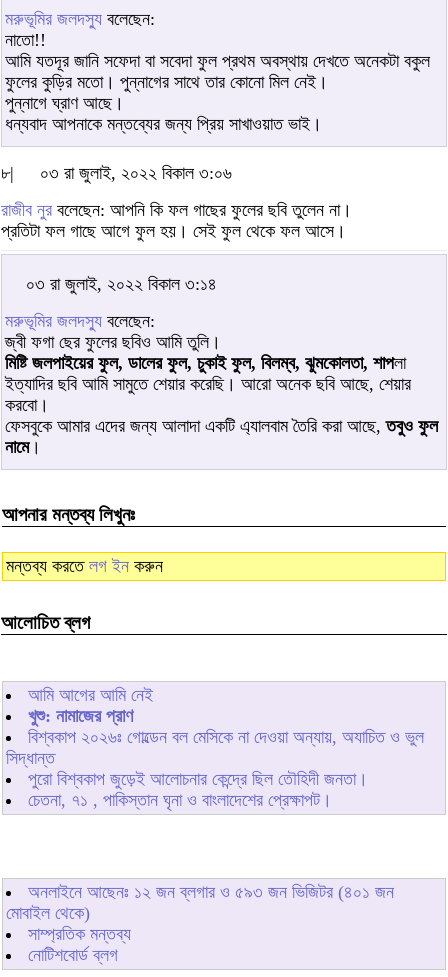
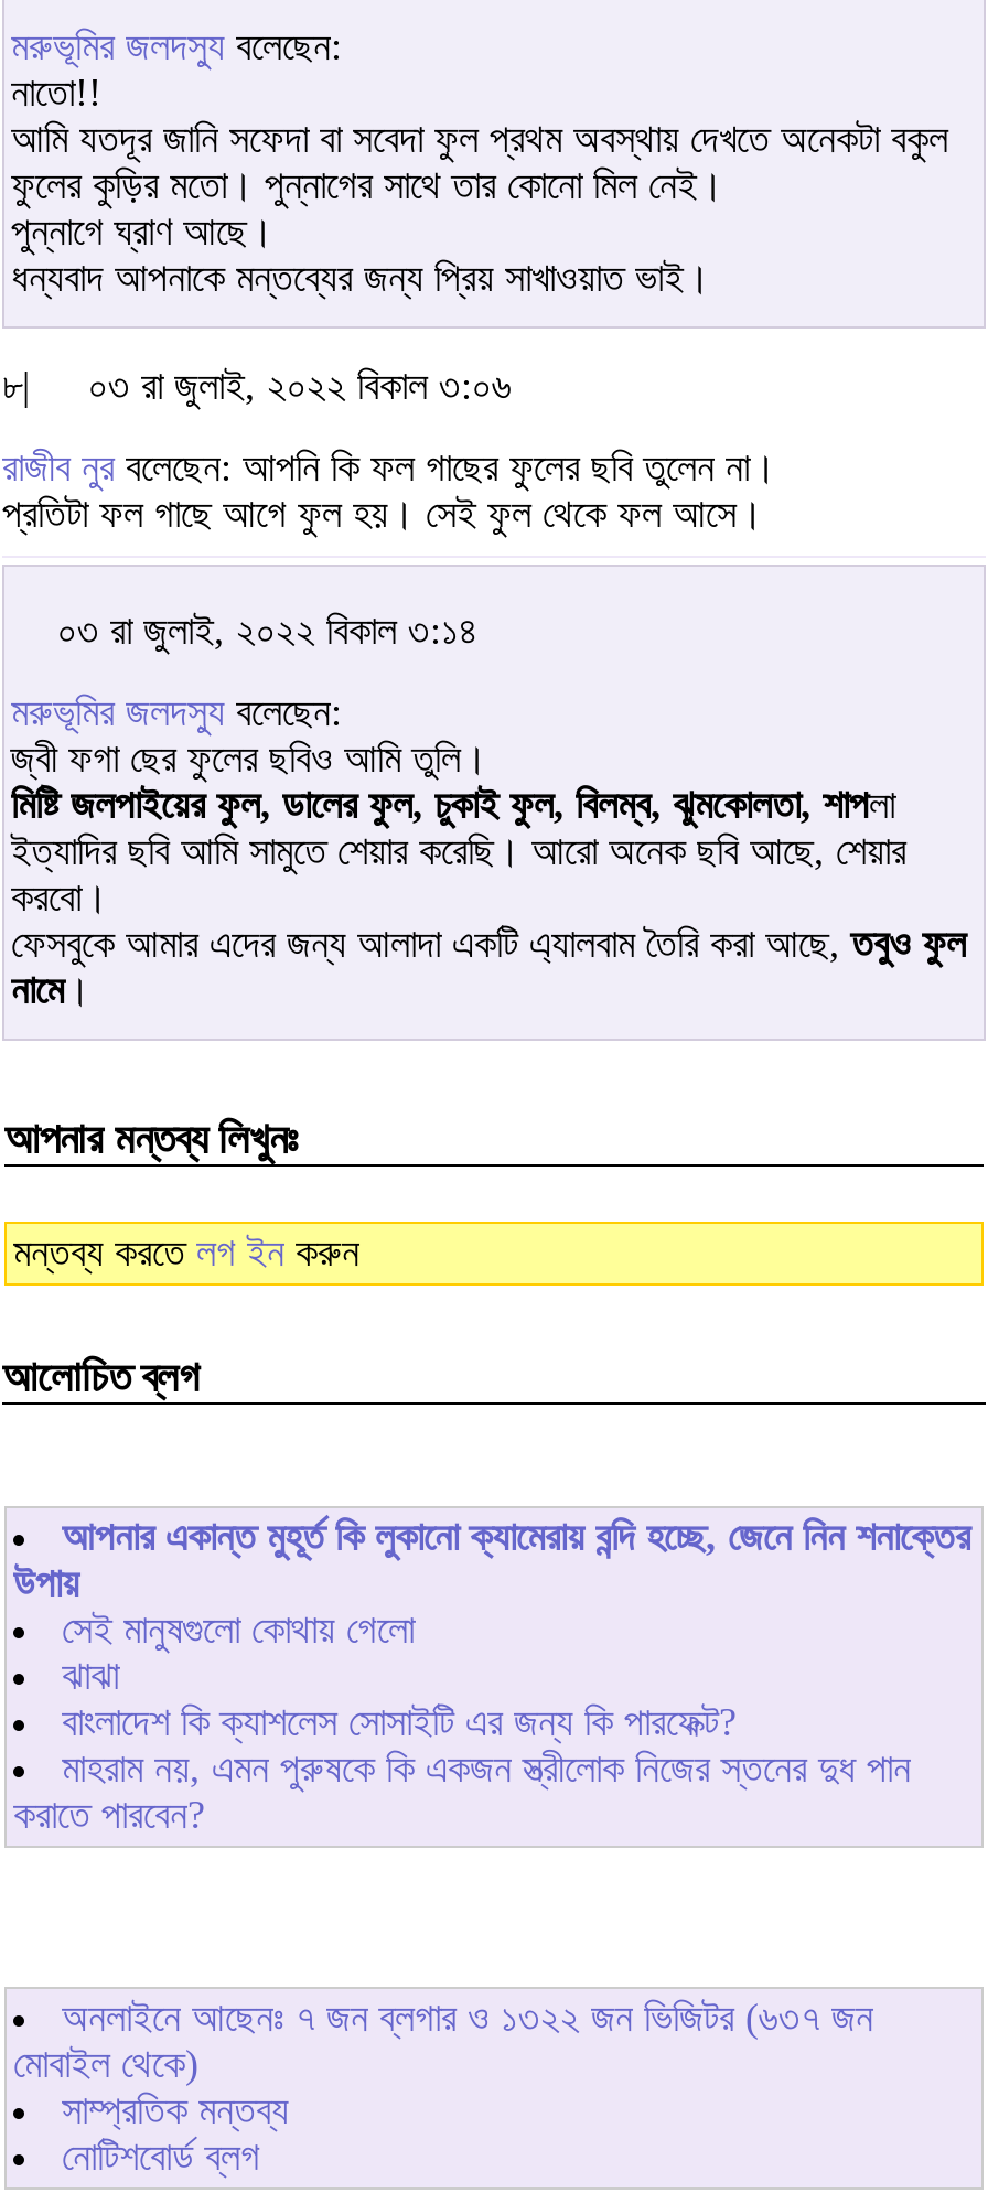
- আমি আগের আমি নেই
- খুশু: নামাজের প্রাণ
- বিশ্বকাপ ২০২৬ঃ গোল্ডেন বল মেসিকে না দেওয়া অন্যায়, অযাচিত ও ভুল
- সিদ্ধান্ত
- পুরো বিশ্বকাপ জুড়েই আলোচনার কেন্দ্রে ছিল তৌহিদী জনতা।
- চেতনা, ৭১ , পাকিস্তান ঘৃনা ও বাংলাদেশের প্রেক্ষাপট।
+ আপনার একান্ত মুহূর্ত কি লুকানো ক্যামেরায় বন্দি হচ্ছে, জেনে নিন শনাক্তের
+ উপায়
+ সেই মানুষগুলো কোথায় গেলো
+ ঝাঝা
+ বাংলাদেশ কি ক্যাশলেস সোসাইটি এর জন্য কি পারফেক্ট?
+ মাহরাম নয়, এমন পুরুষকে কি একজন স্ত্রীলোক নিজের স্তনের দুধ পান
+ করাতে পারবেন?

- অনলাইনে আছেনঃ ১২ জন ব্লগার ও ৫৯৩ জন ভিজিটর (৪০১ জন
+ অনলাইনে আছেনঃ ৭ জন ব্লগার ও ১৩২২ জন ভিজিটর (৬৩৭ জন
